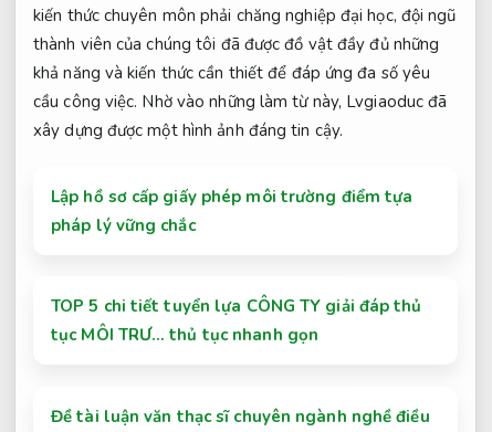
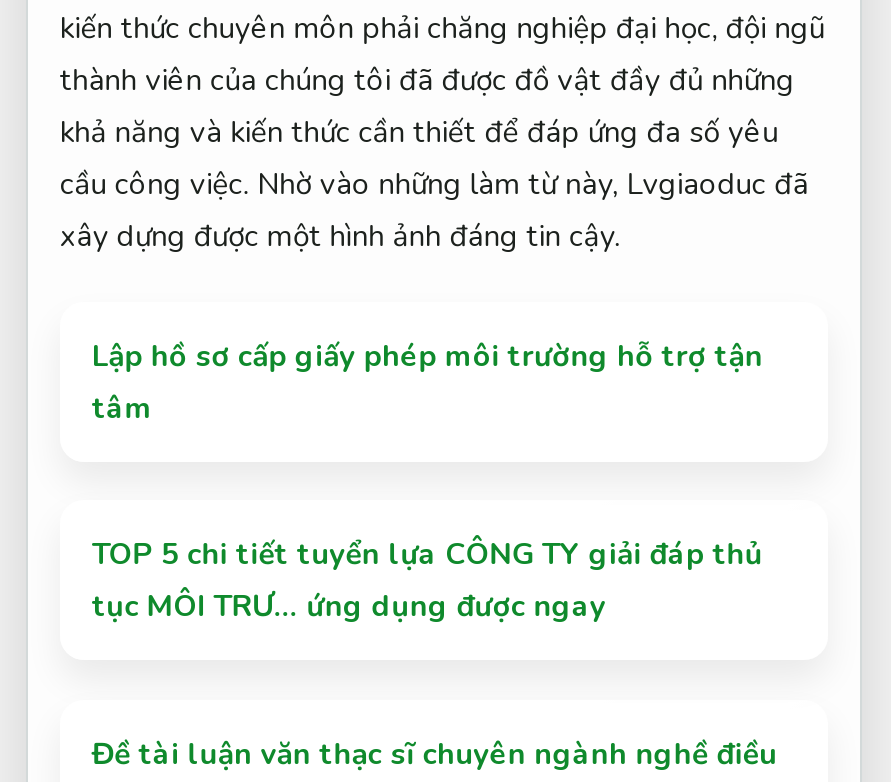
- Lập hồ sơ cấp giấy phép môi trường điểm tựa
- pháp lý vững chắc
+ Lập hồ sơ cấp giấy phép môi trường hỗ trợ tận
+ tâm

- tục MÔI TRƯ… thủ tục nhanh gọn
+ tục MÔI TRƯ… ứng dụng được ngay
